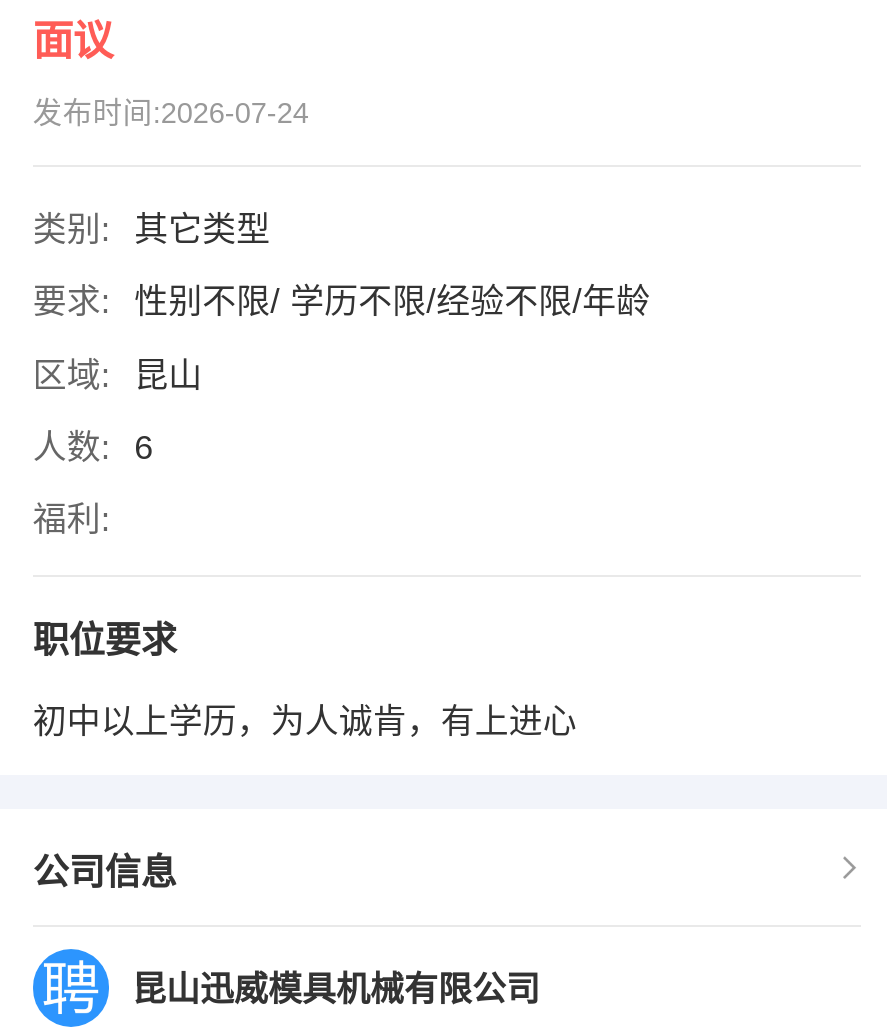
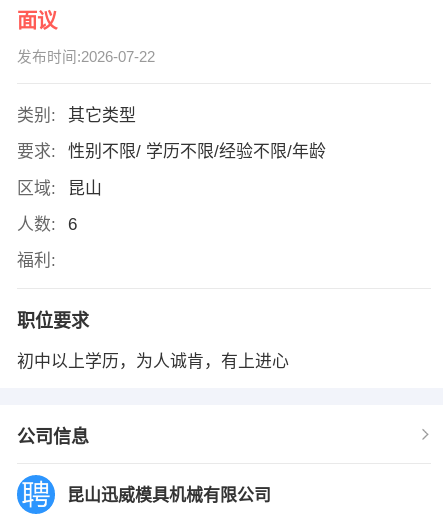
- 发布时间:2026-07-24
+ 发布时间:2026-07-22
